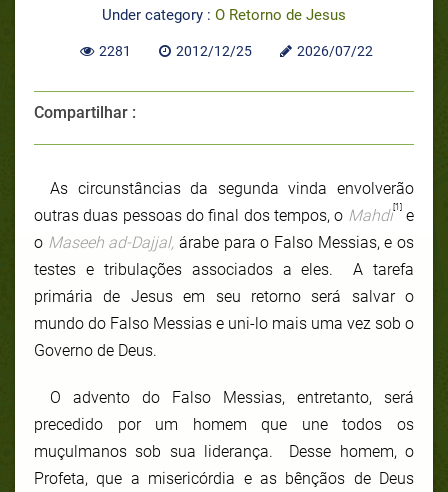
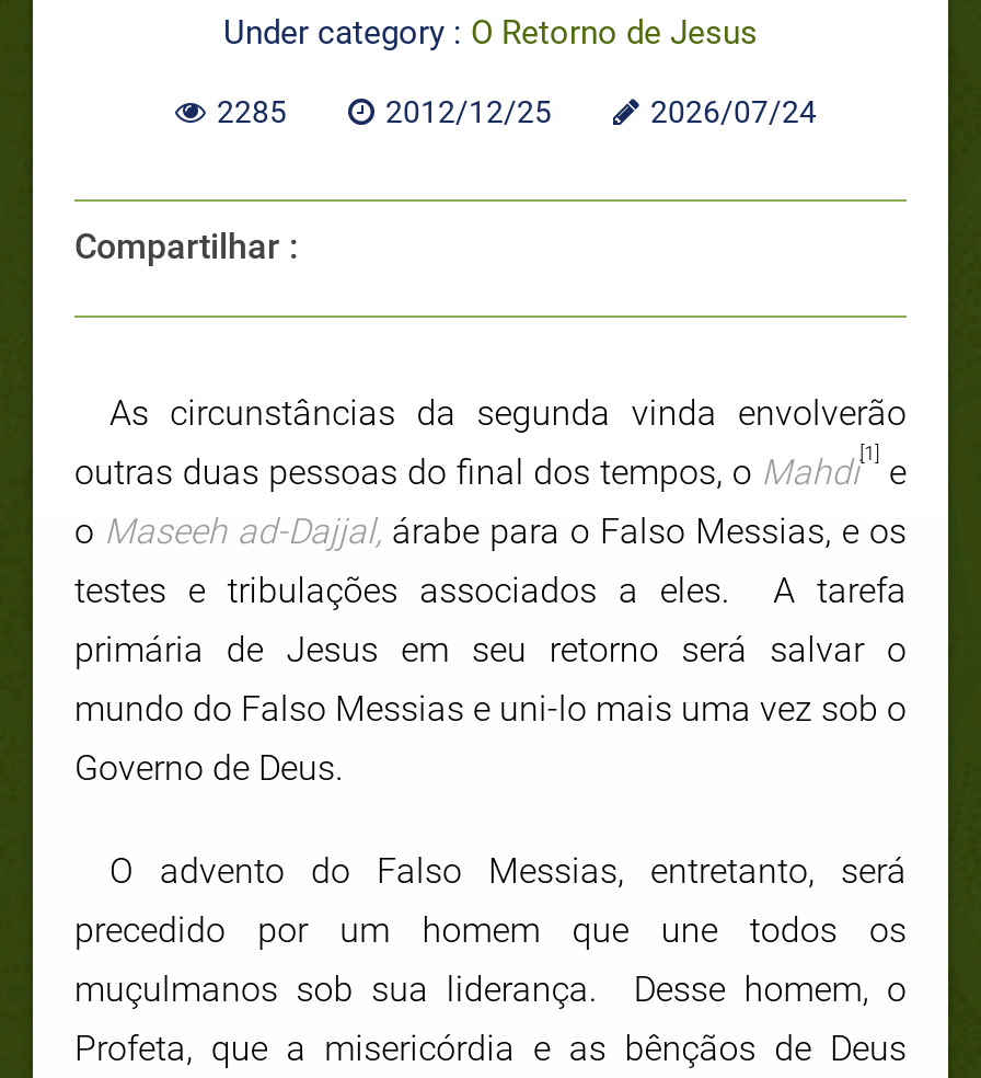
- 2281
+ 2285

- 2026/07/22
+ 2026/07/24
